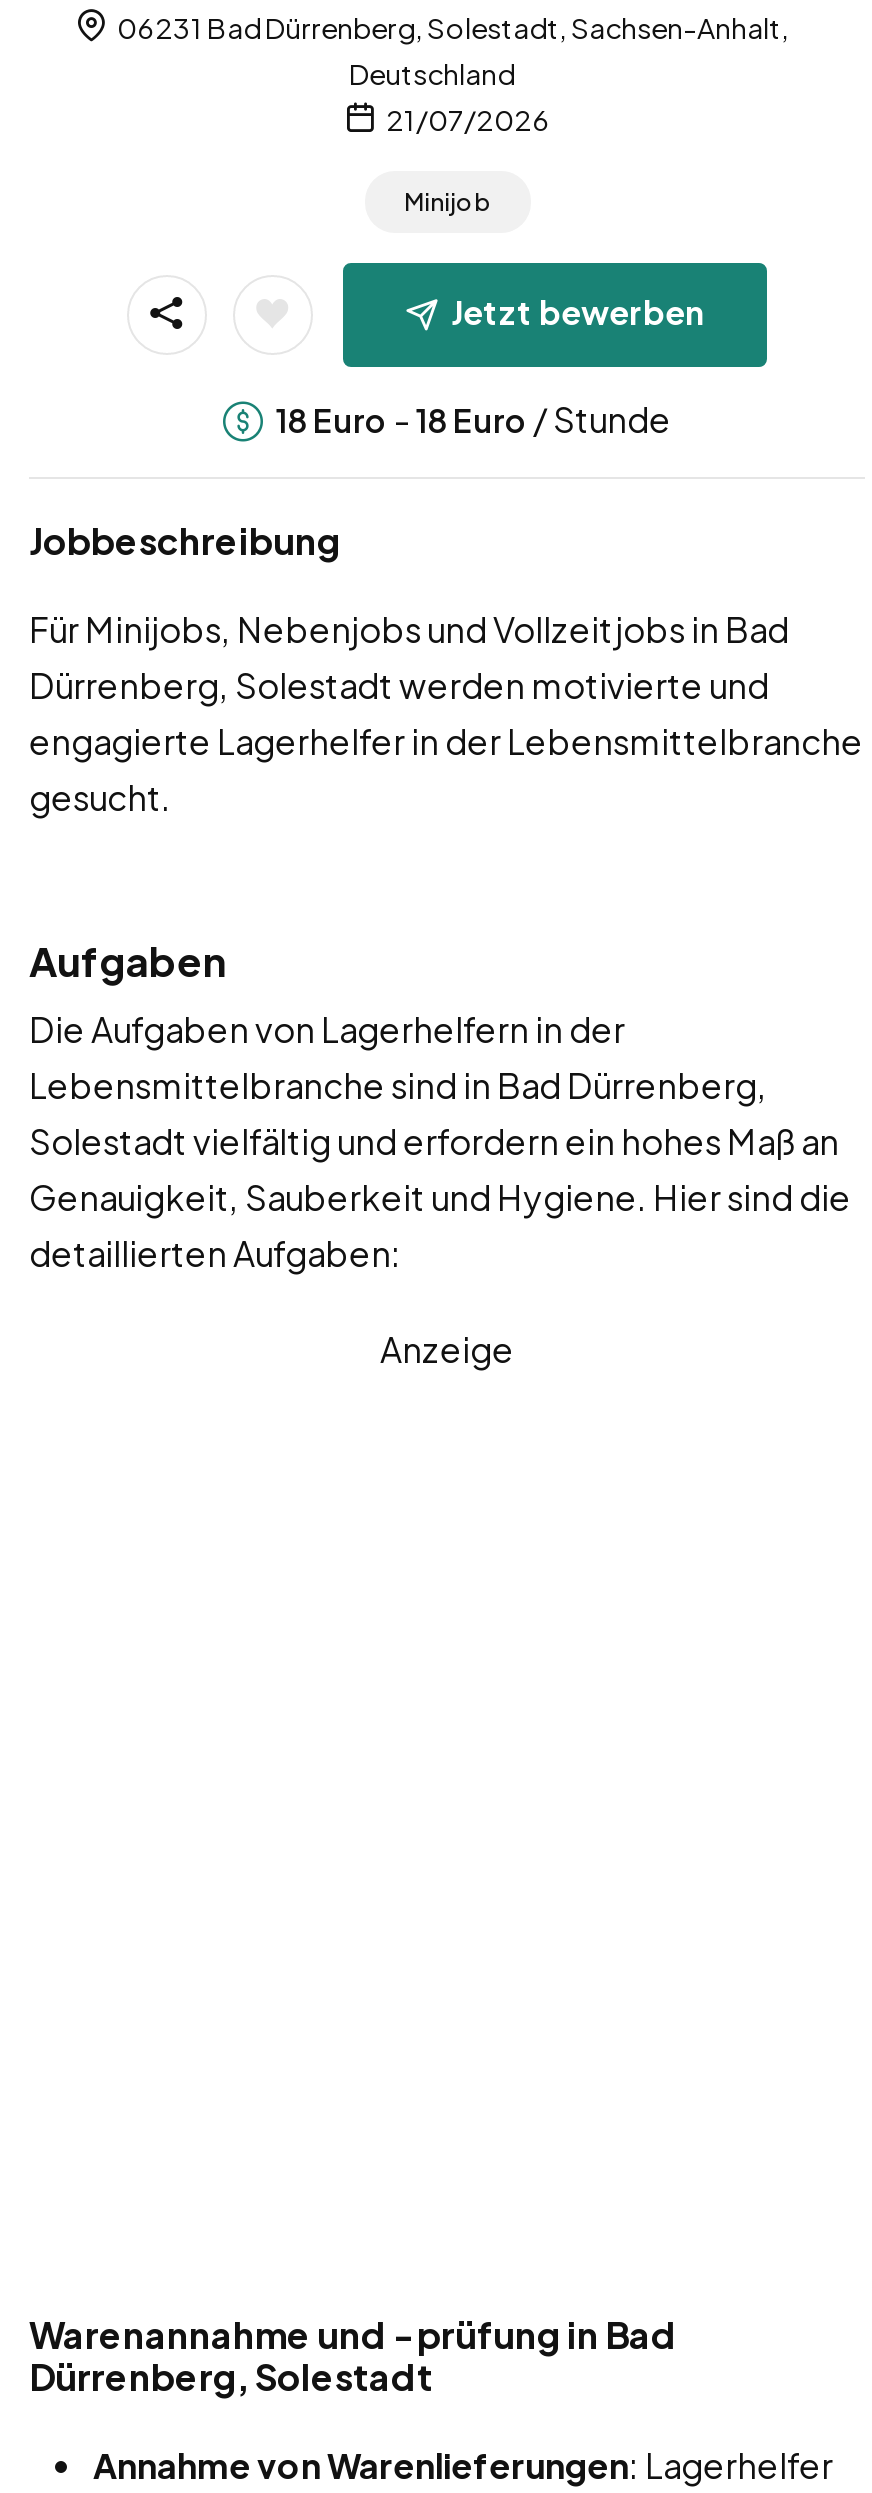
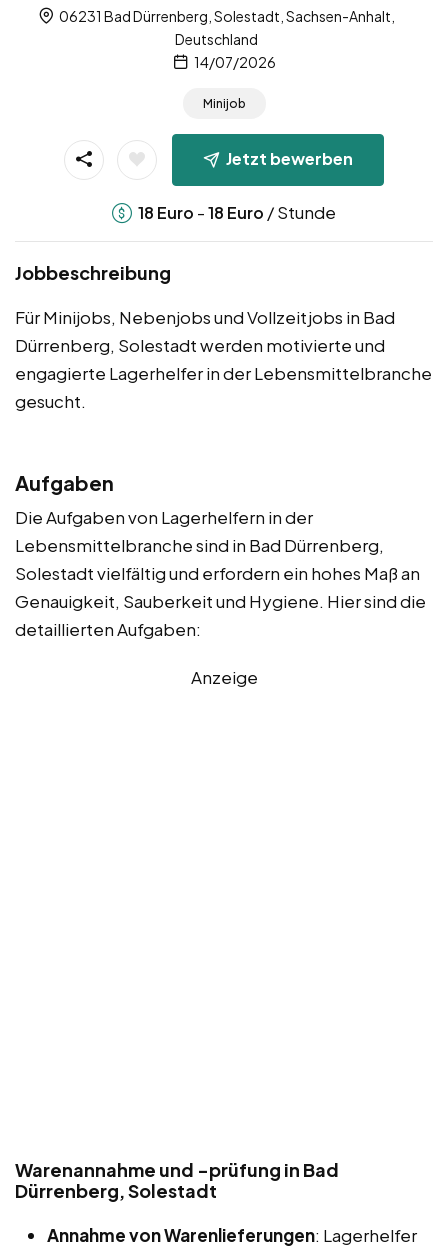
- 21/07/2026
+ 14/07/2026
